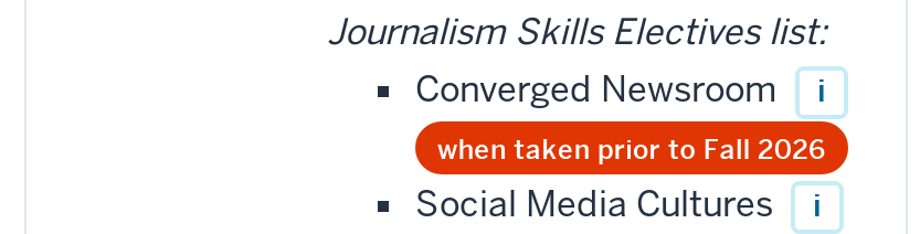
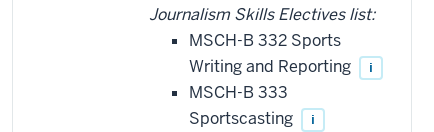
- Converged Newsroom
+ MSCH-B 332 Sports
+ Writing and Reporting

- when taken prior to Fall 2026
- Social Media Cultures
+ MSCH-B 333
+ Sportscasting
